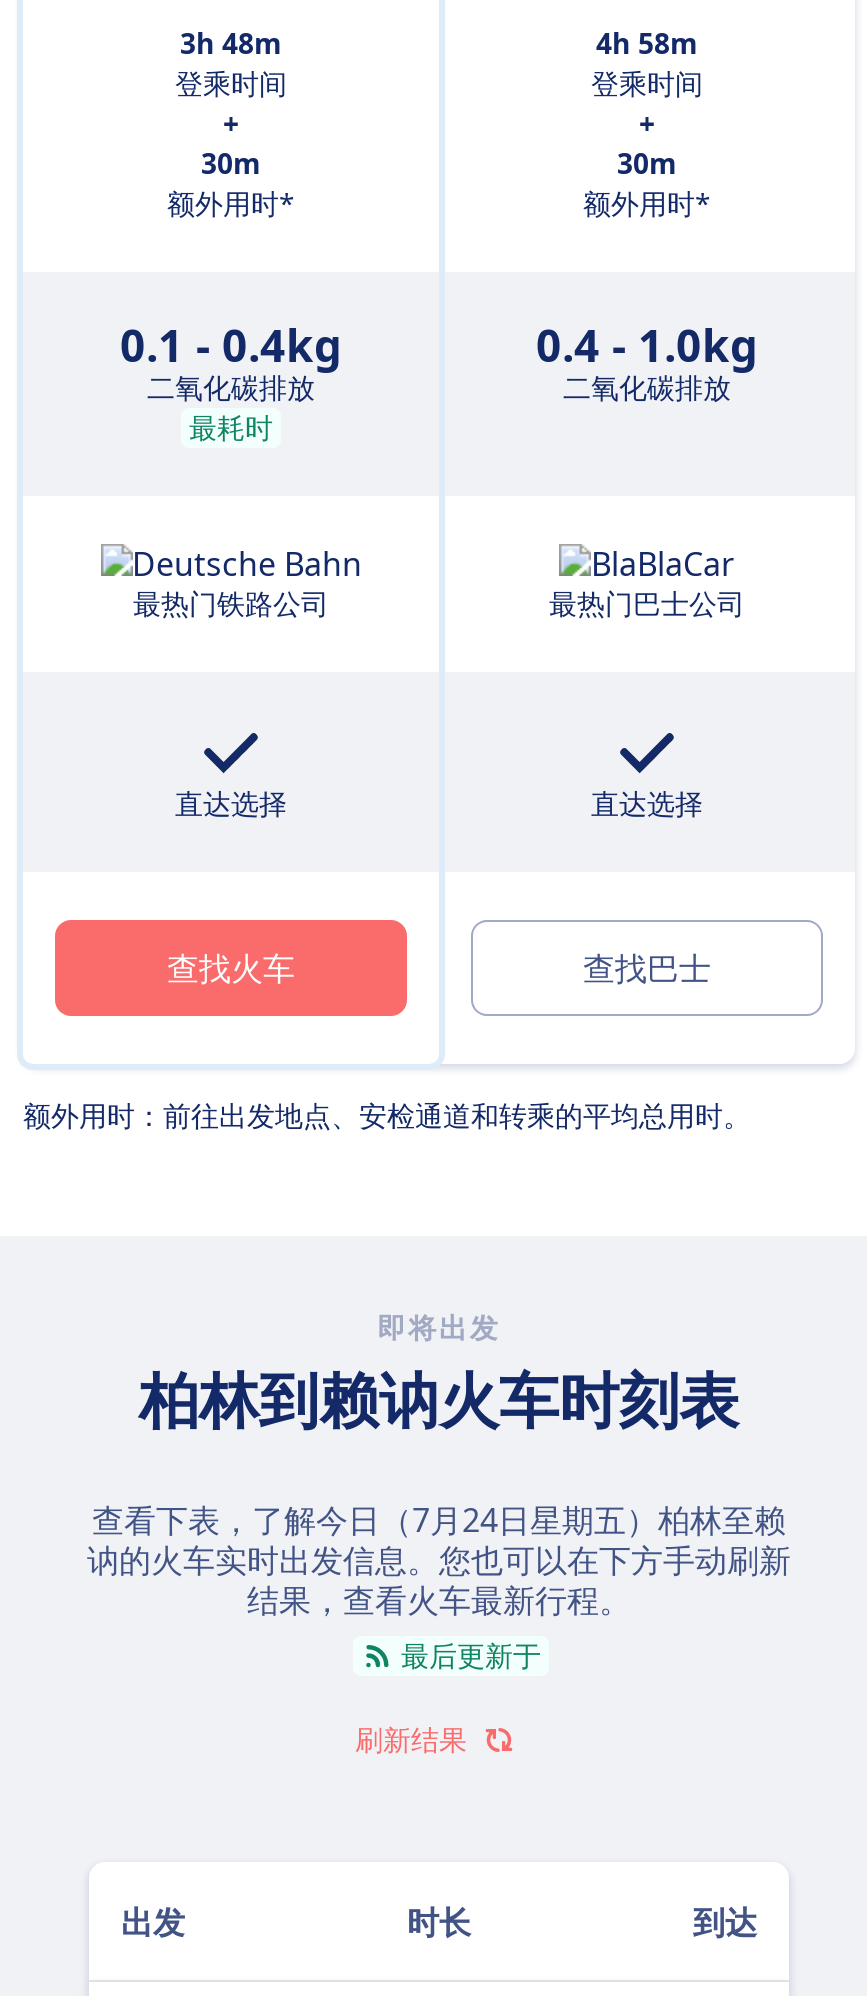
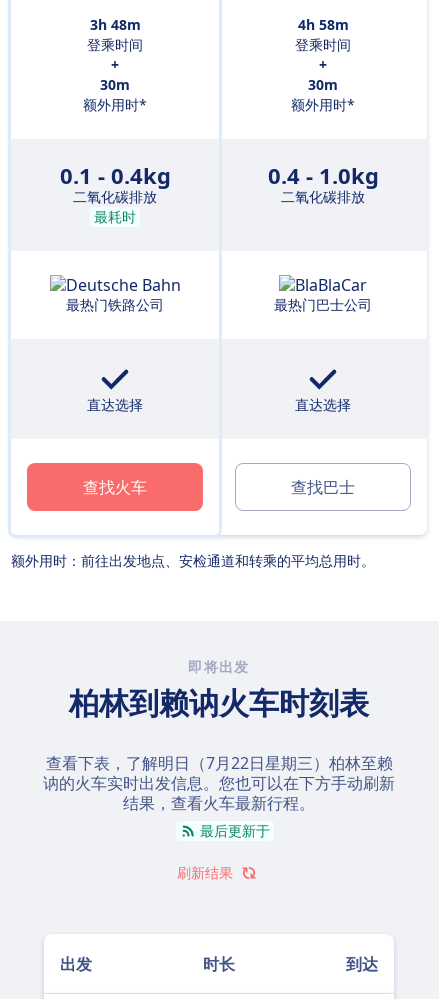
- 查看下表，了解今日（7月24日星期五）柏林至赖
+ 查看下表，了解明日（7月22日星期三）柏林至赖
